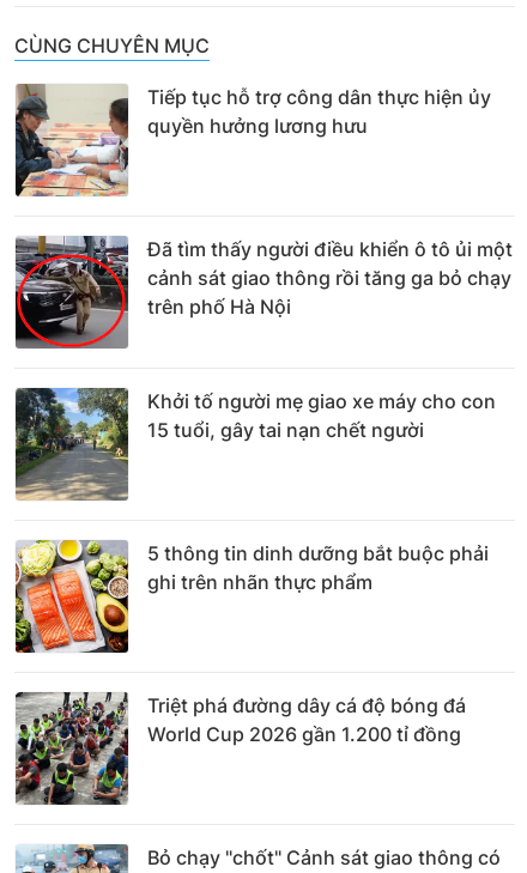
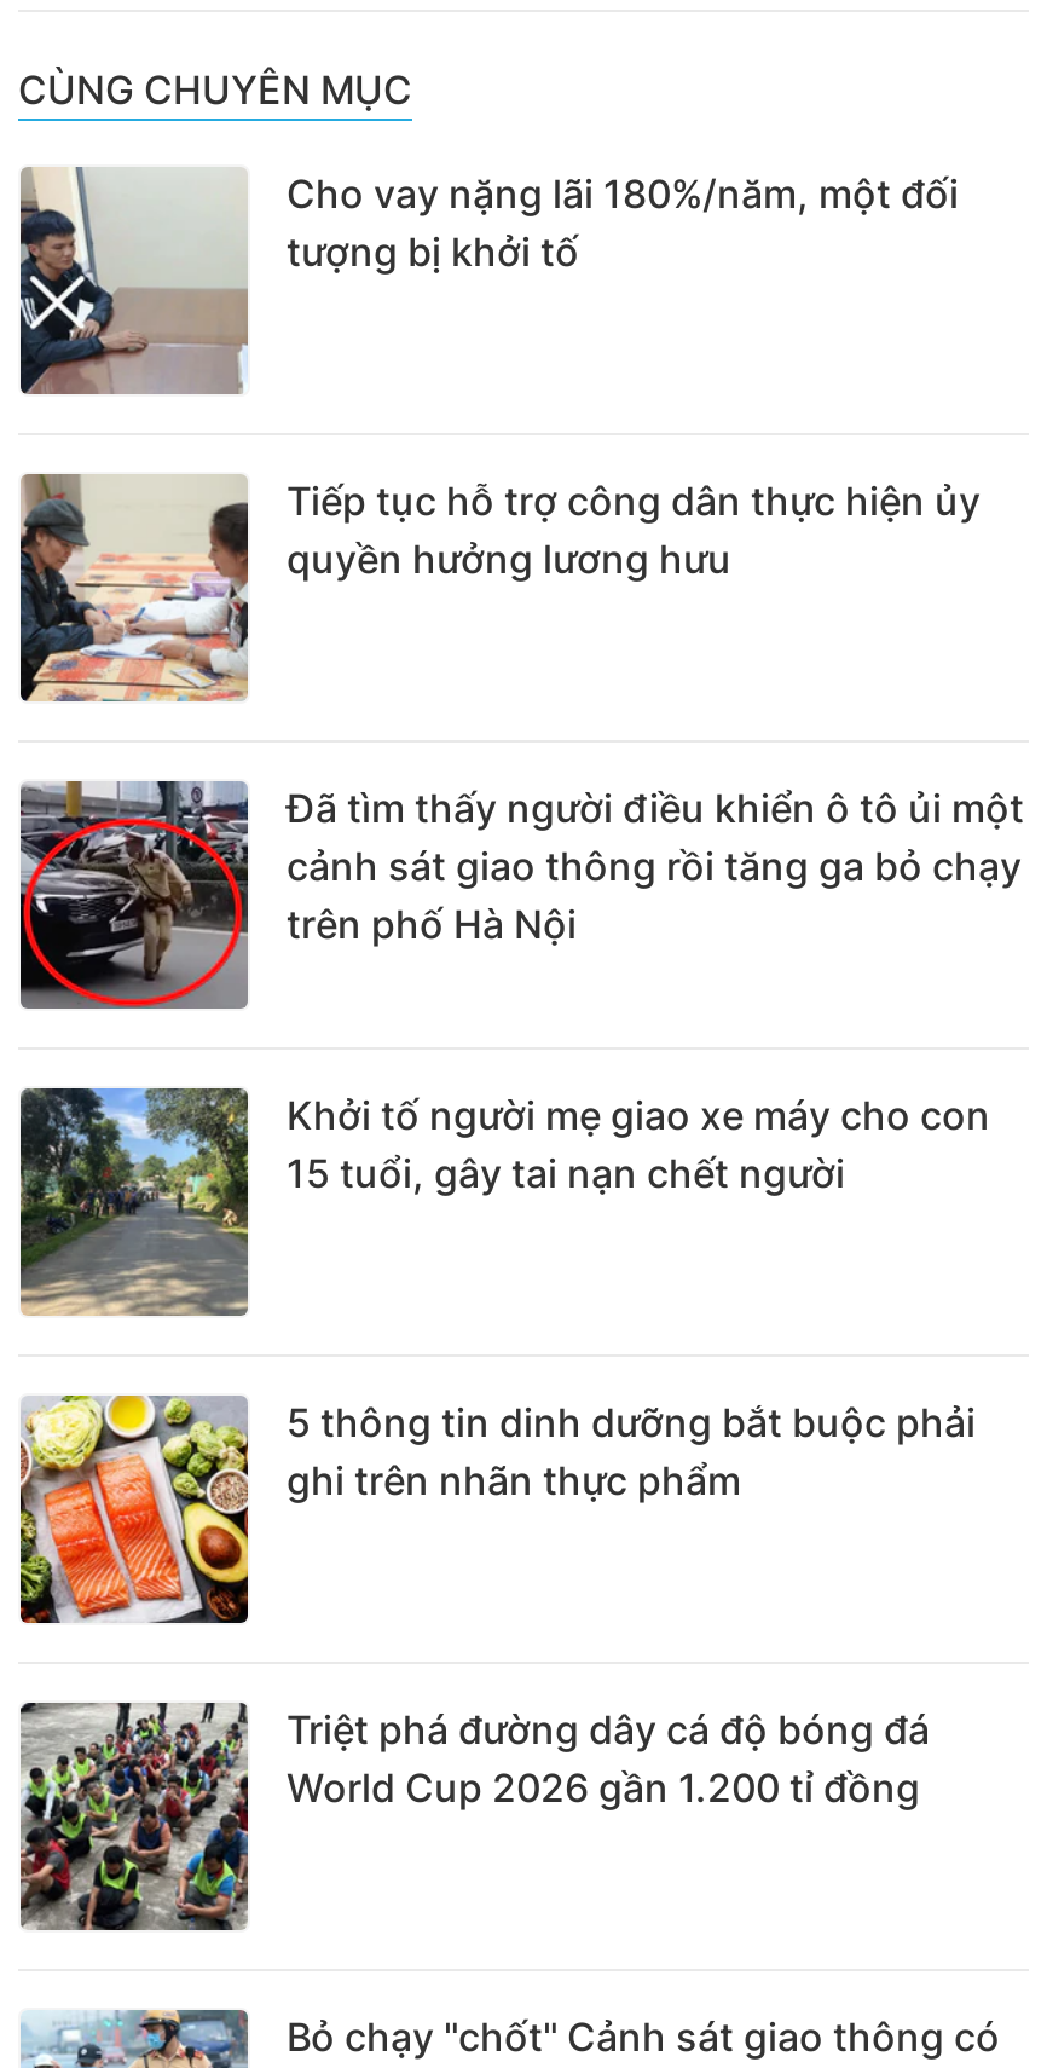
+ [image]
+ Cho vay nặng lãi 180%/năm, một đối
+ tượng bị khởi tố
